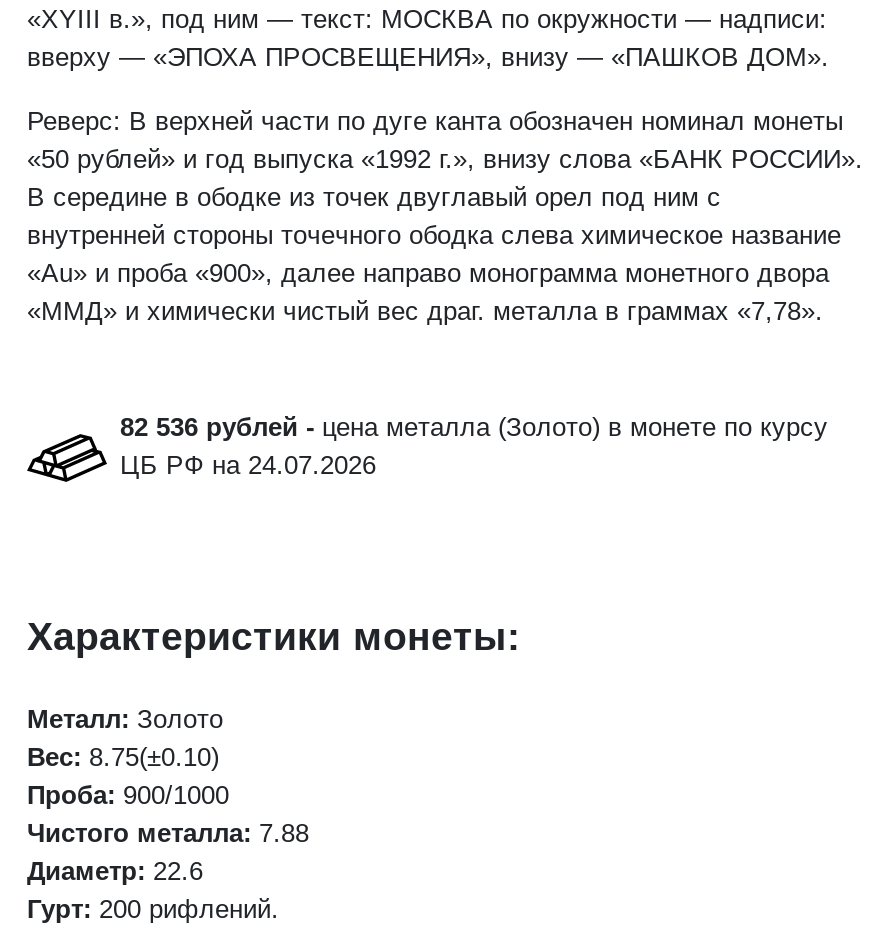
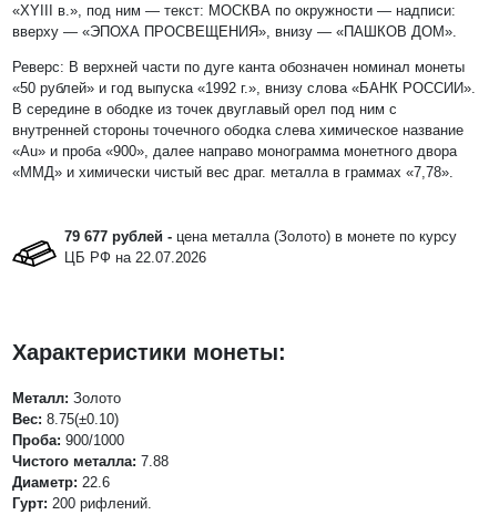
- 82 536 рублей - цена металла (Золото) в монете по курсу
+ 79 677 рублей - цена металла (Золото) в монете по курсу

- ЦБ РФ на 24.07.2026
+ ЦБ РФ на 22.07.2026
